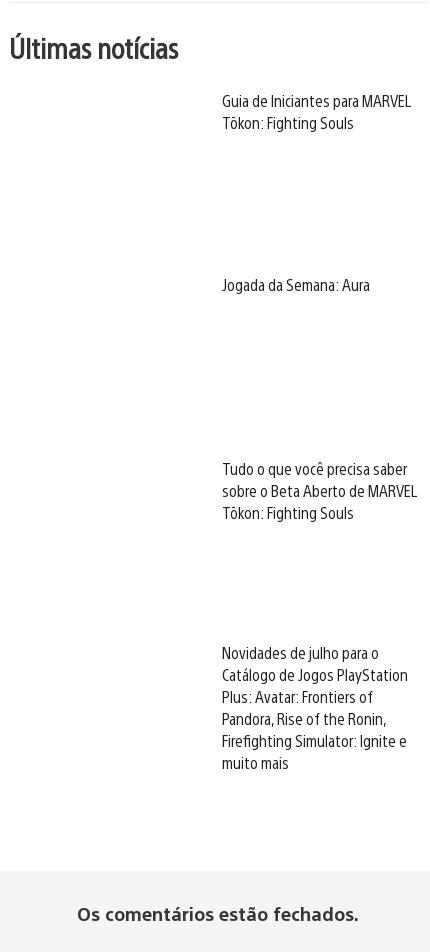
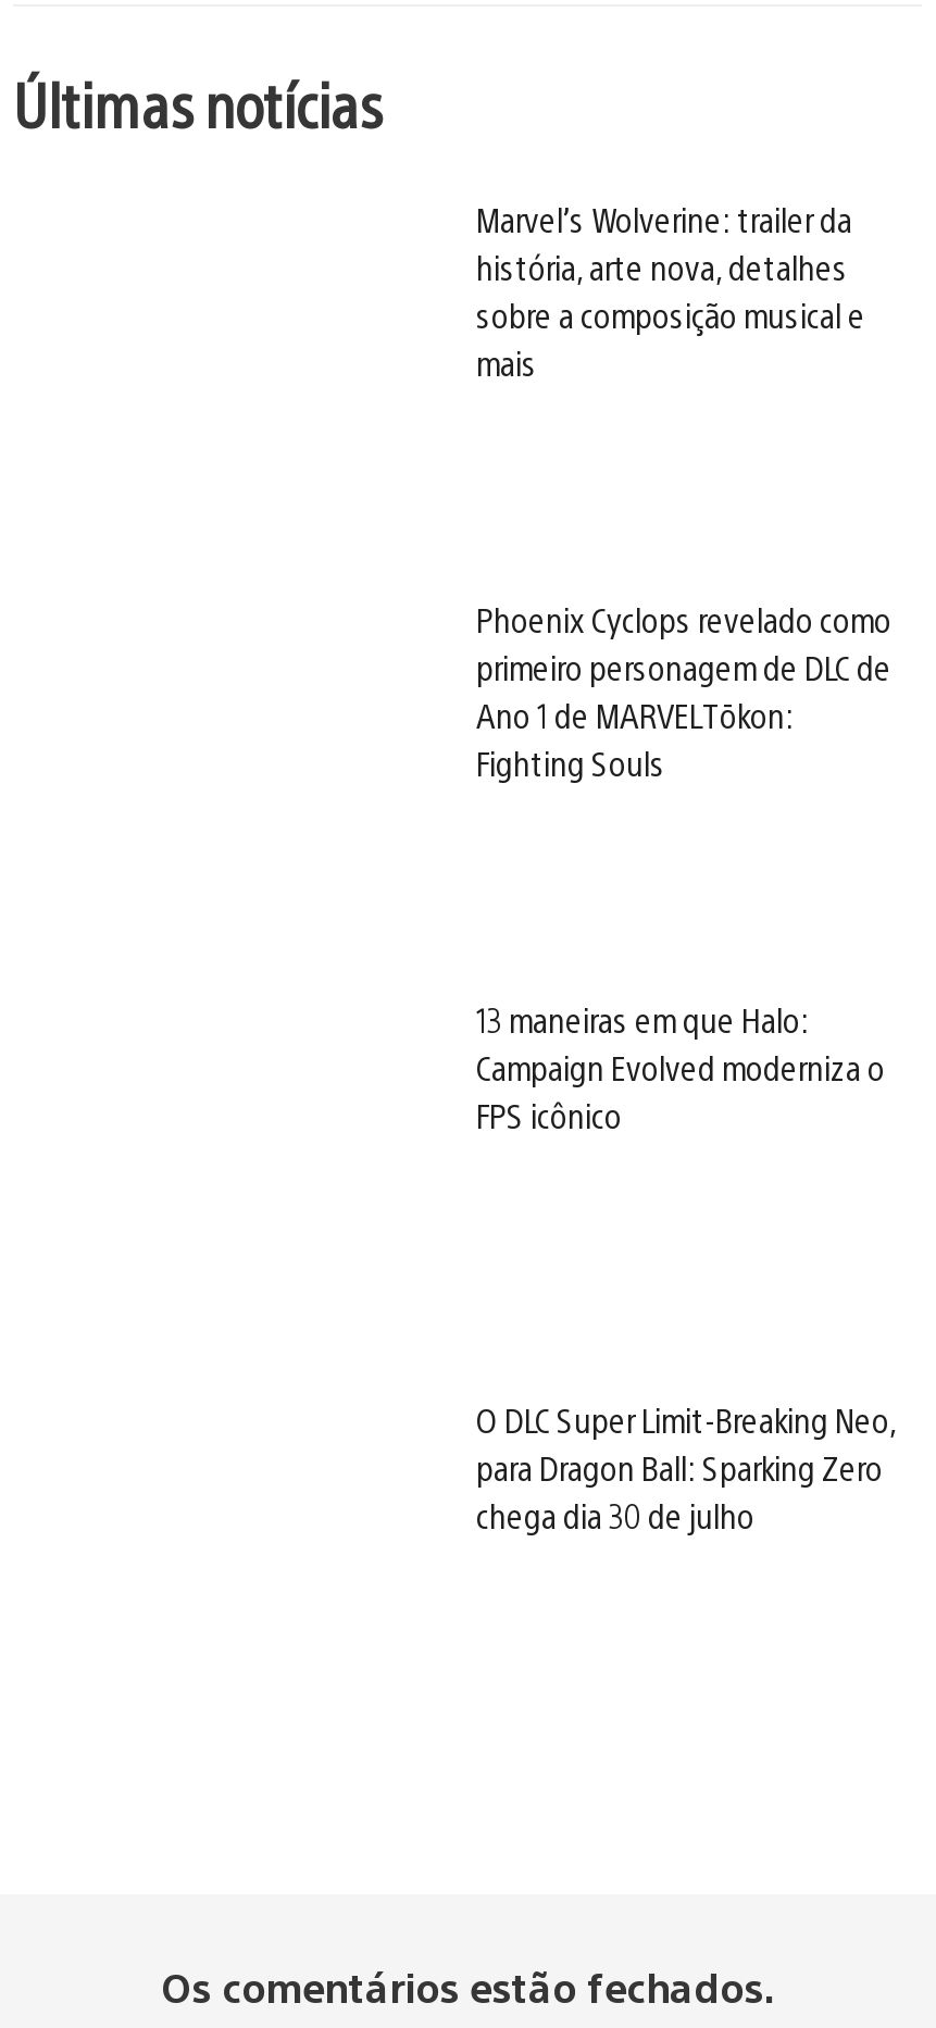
- Guia de Iniciantes para MARVEL
- Tōkon: Fighting Souls
+ Marvel’s Wolverine: trailer da
+ história, arte nova, detalhes
+ sobre a composição musical e
+ mais

- Jogada da Semana: Aura
+ Phoenix Cyclops revelado como
+ primeiro personagem de DLC de
+ Ano 1 de MARVEL Tōkon:
+ Fighting Souls

- Tudo o que você precisa saber
- sobre o Beta Aberto de MARVEL
- Tōkon: Fighting Souls
+ 13 maneiras em que Halo:
+ Campaign Evolved moderniza o
+ FPS icônico

- Novidades de julho para o
- Catálogo de Jogos PlayStation
- Plus: Avatar: Frontiers of
- Pandora, Rise of the Ronin,
- Firefighting Simulator: Ignite e
- muito mais
+ O DLC Super Limit-Breaking Neo,
+ para Dragon Ball: Sparking Zero
+ chega dia 30 de julho
